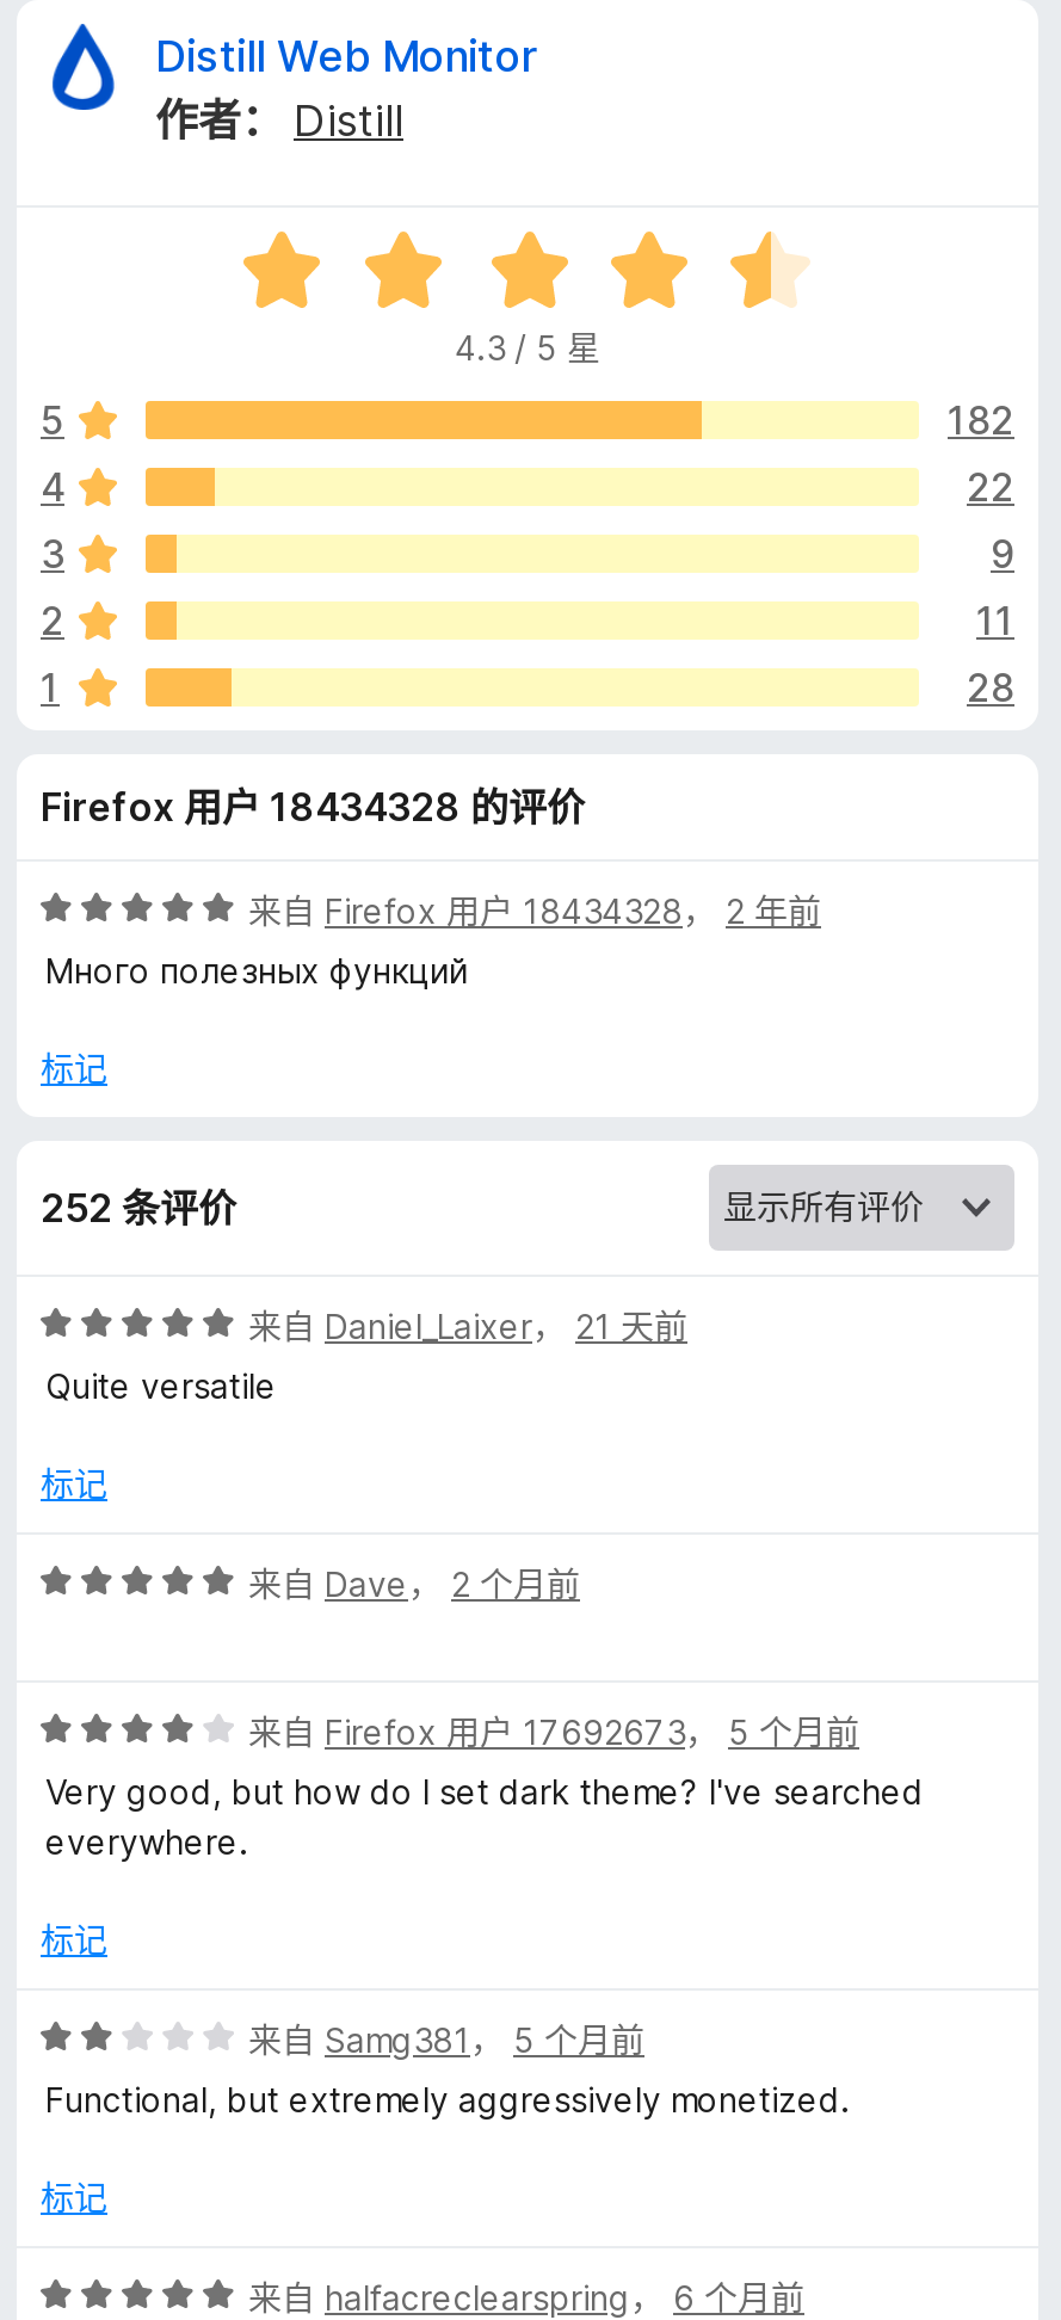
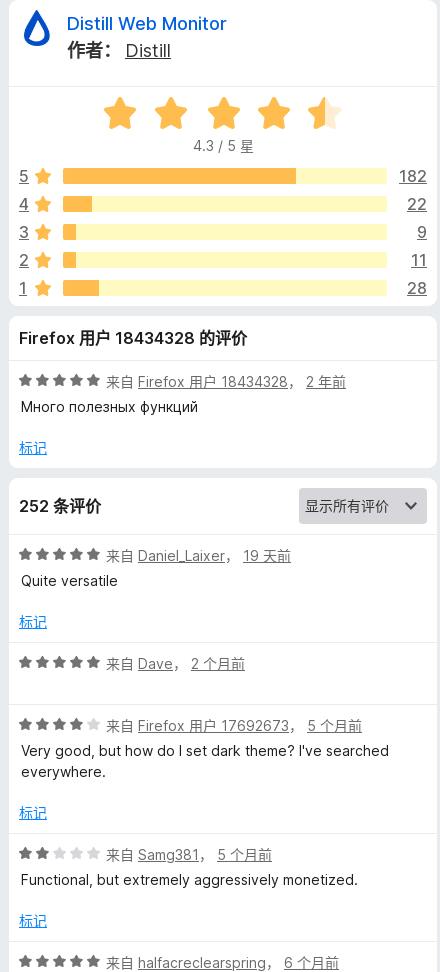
- 来自Daniel_Laixer，21 天前
+ 来自Daniel_Laixer，19 天前
